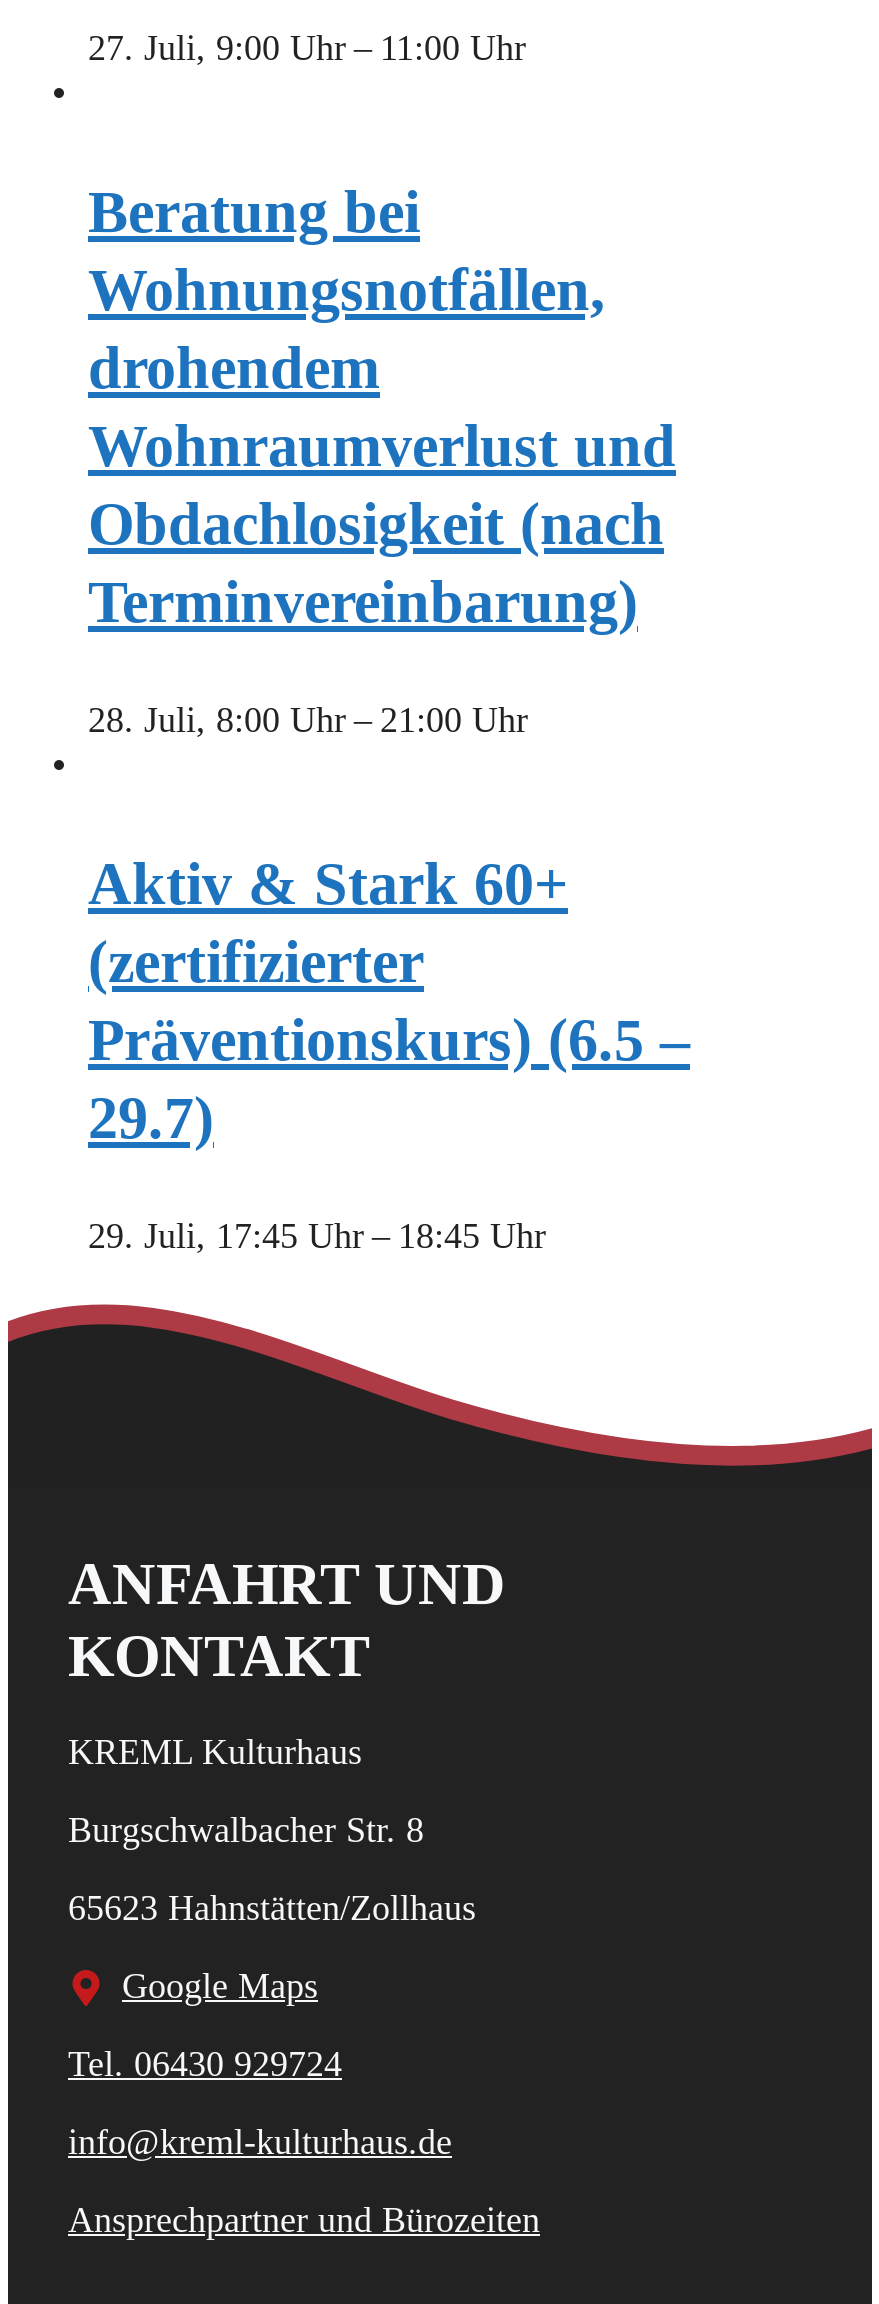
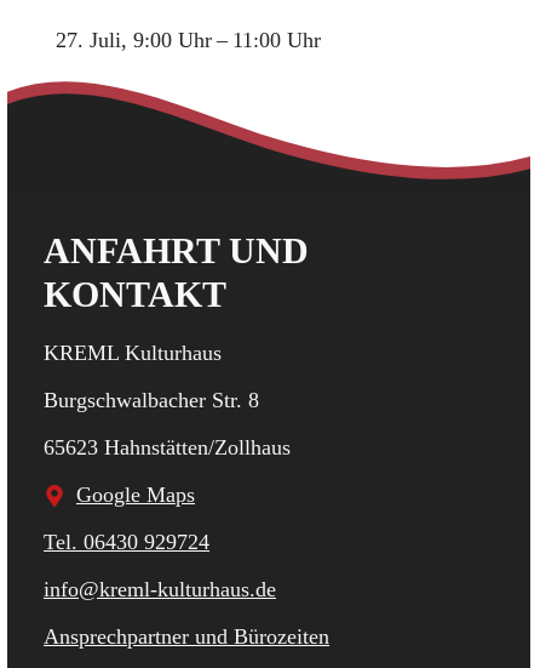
- Beratung bei
- Wohnungsnotfällen,
- drohendem
- Wohnraumverlust und
- Obdachlosigkeit (nach
- Terminvereinbarung)
- 28. Juli, 8:00 Uhr – 21:00 Uhr
- Aktiv & Stark 60+
- (zertifizierter
- Präventionskurs) (6.5 –
- 29.7)
- 29. Juli, 17:45 Uhr – 18:45 Uhr
